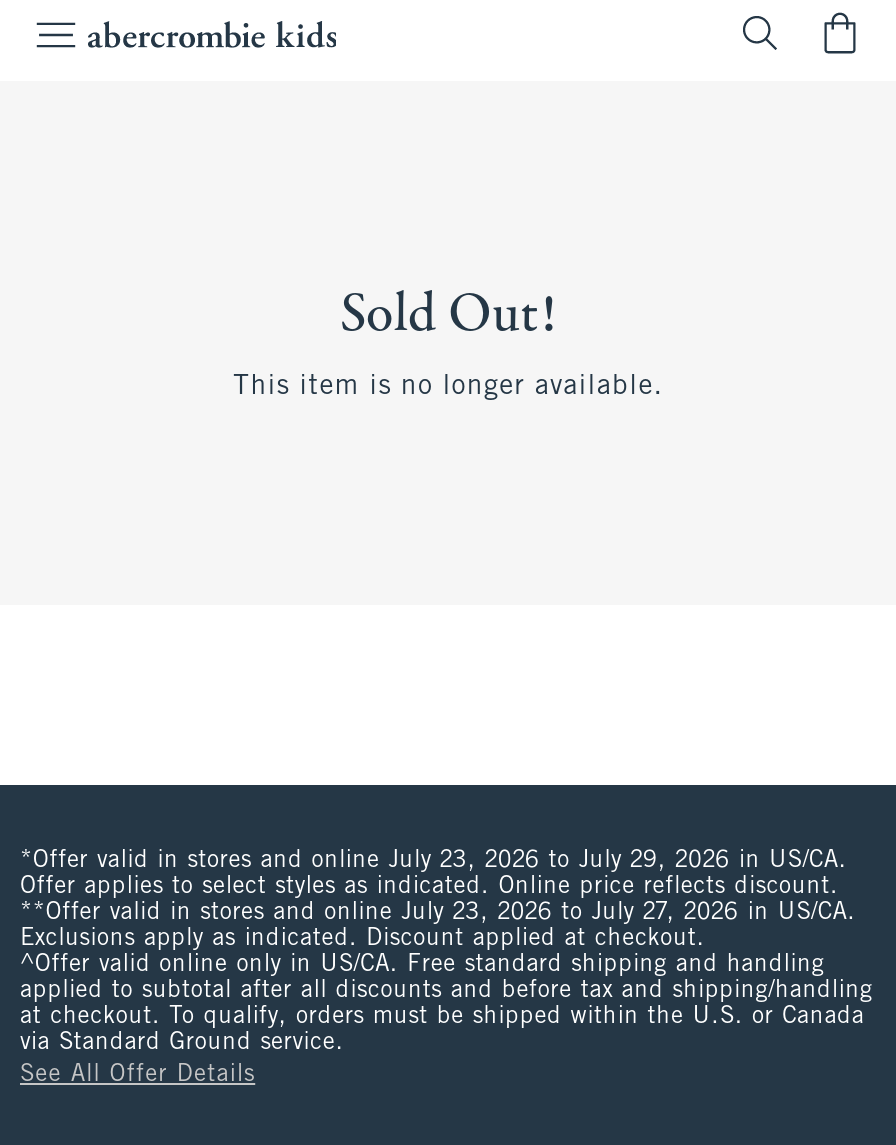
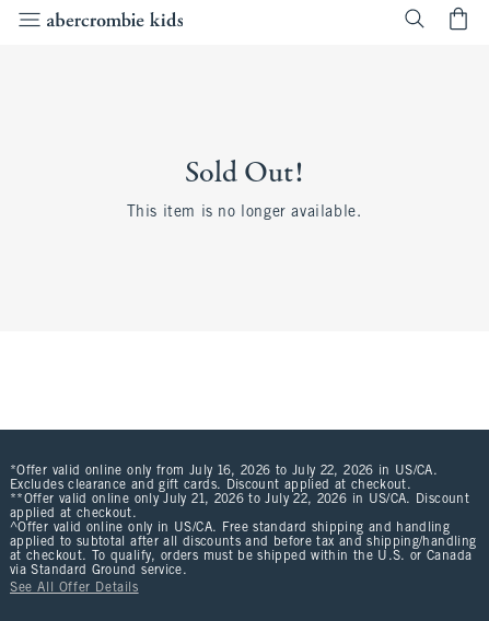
- *Offer valid in stores and online July 23, 2026 to July 29, 2026 in US/CA.
- Offer applies to select styles as indicated. Online price reflects discount.
- **Offer valid in stores and online July 23, 2026 to July 27, 2026 in US/CA.
- Exclusions apply as indicated. Discount applied at checkout.
+ *Offer valid online only from July 16, 2026 to July 22, 2026 in US/CA.
+ Excludes clearance and gift cards. Discount applied at checkout.
+ **Offer valid online only July 21, 2026 to July 22, 2026 in US/CA. Discount
+ applied at checkout.
